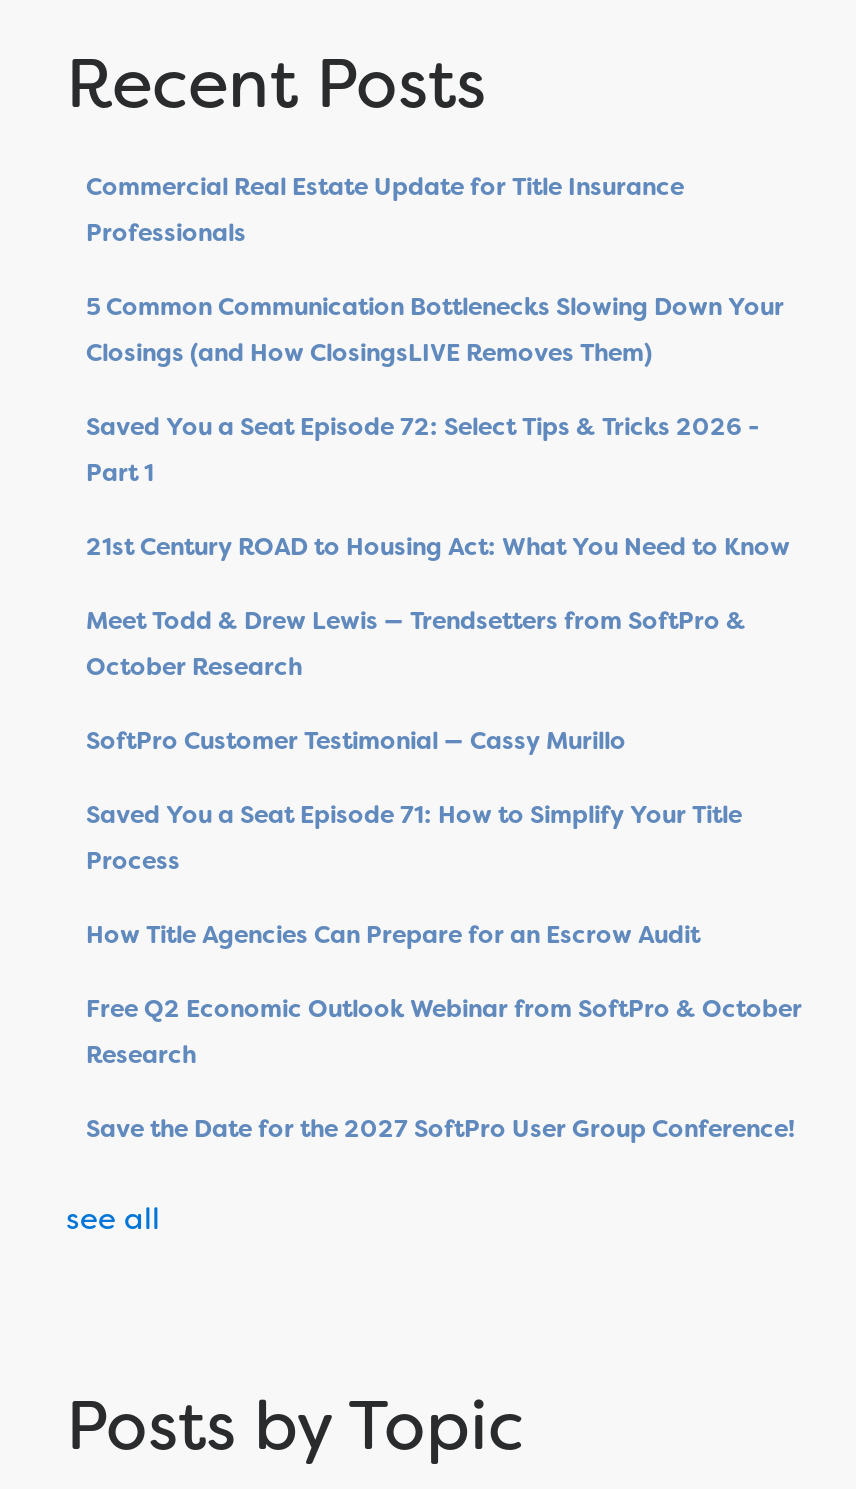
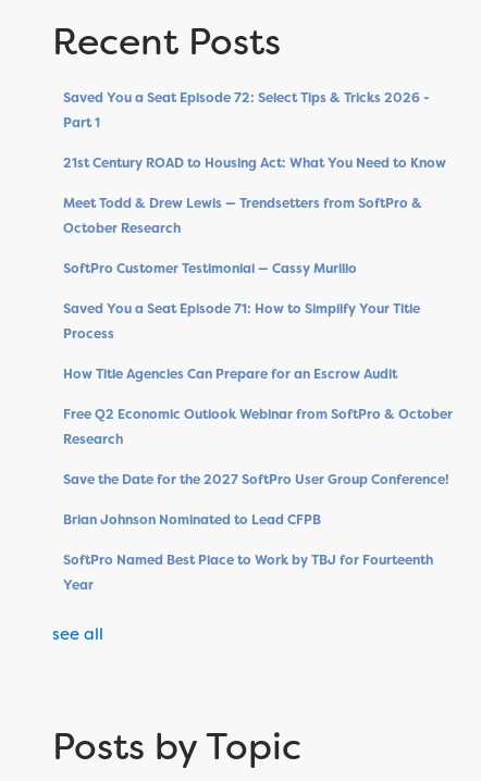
- Commercial Real Estate Update for Title Insurance
- Professionals
- 5 Common Communication Bottlenecks Slowing Down Your
- Closings (and How ClosingsLIVE Removes Them)

moved up: Saved You a Seat Episode 72: Select Tips & Tricks 2026 - | Part 1 | 21st Century ROAD to Housing Act: What You Need to Know | ... | Research | Save the Date for the 2027 SoftPro User Group Conference!

+ Brian Johnson Nominated to Lead CFPB
+ SoftPro Named Best Place to Work by TBJ for Fourteenth
+ Year
